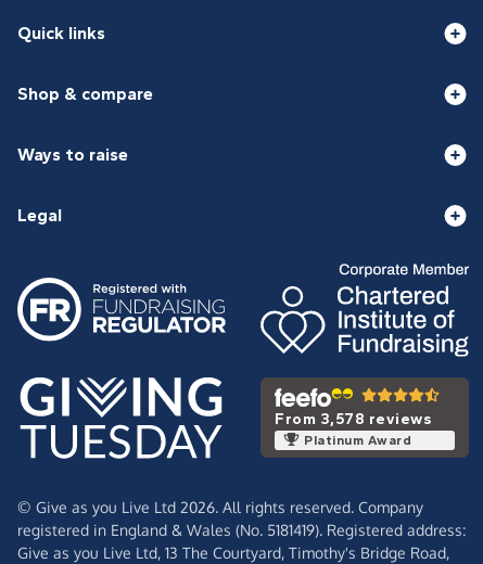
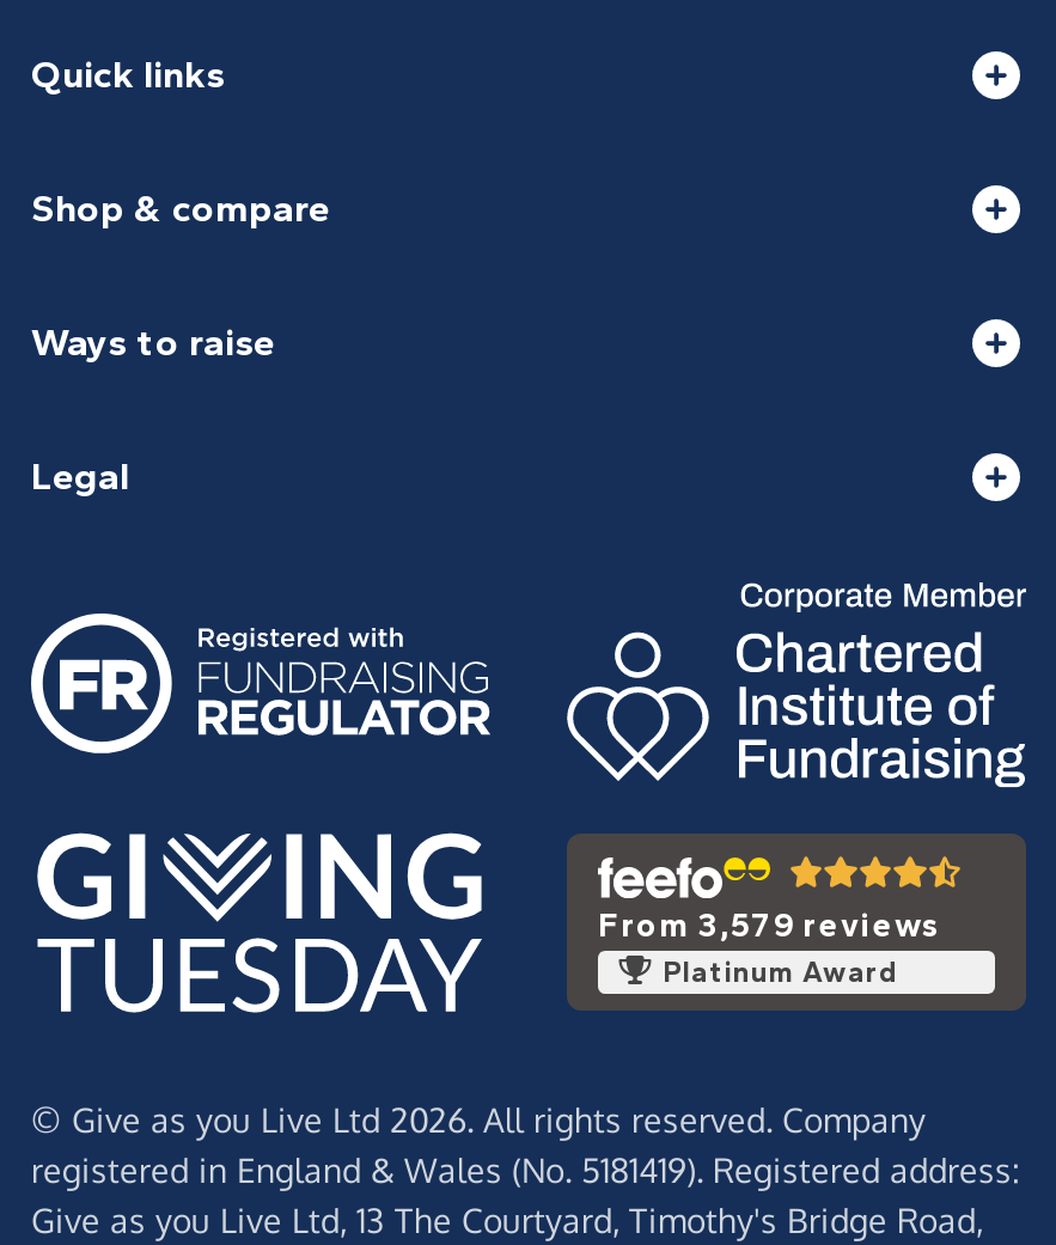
- From 3,578 reviews
+ From 3,579 reviews
